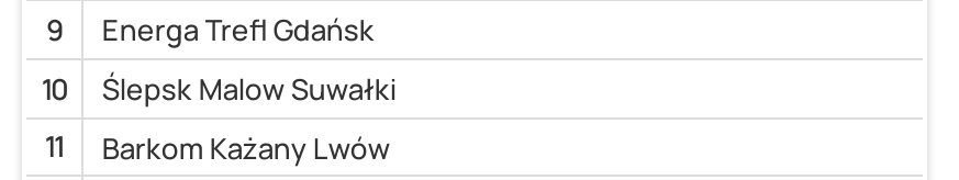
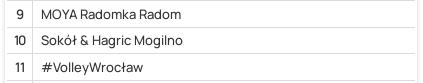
- Energa Trefl Gdańsk
+ MOYA Radomka Radom

- Ślepsk Malow Suwałki
+ Sokół & Hagric Mogilno

- Barkom Każany Lwów
+ #VolleyWrocław
